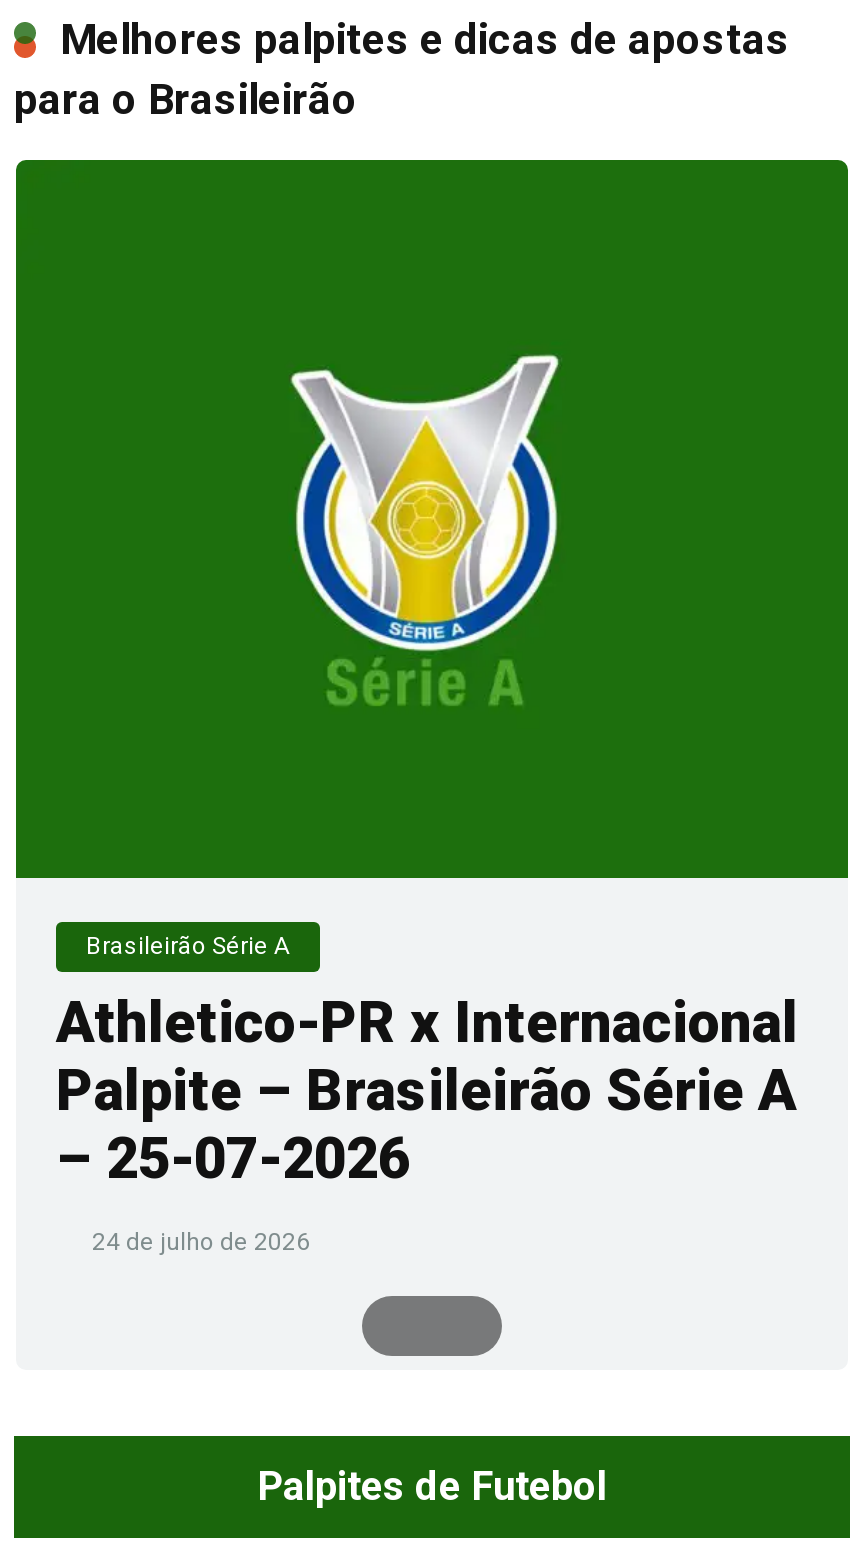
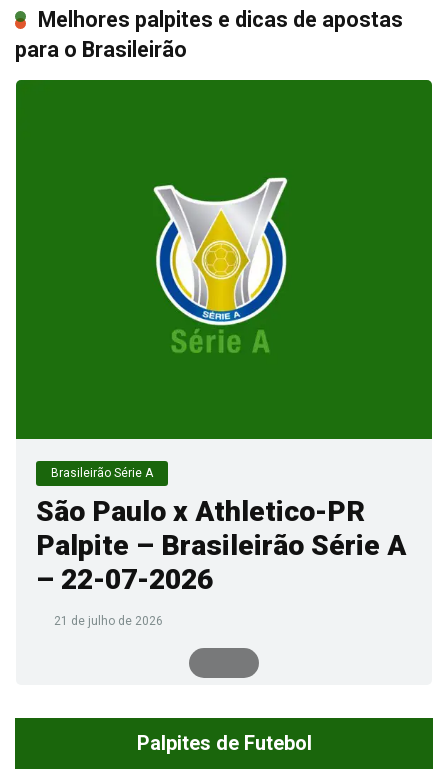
- Athletico-PR x Internacional
+ São Paulo x Athletico-PR

- – 25-07-2026
+ – 22-07-2026

- 24 de julho de 2026
+ 21 de julho de 2026
